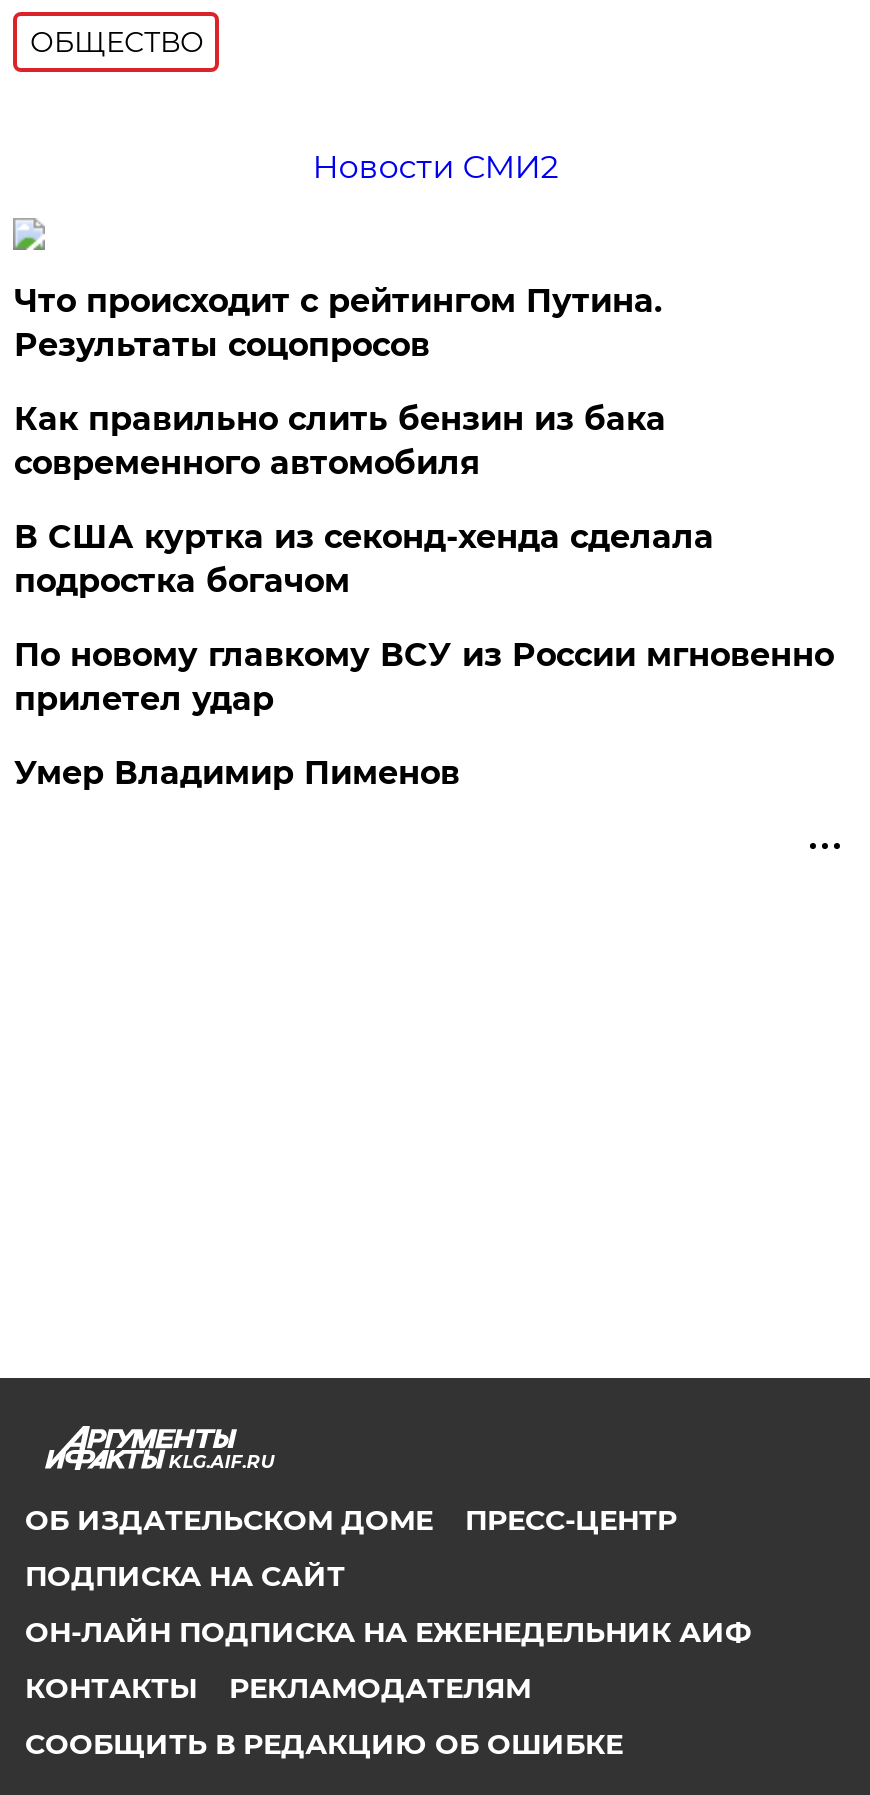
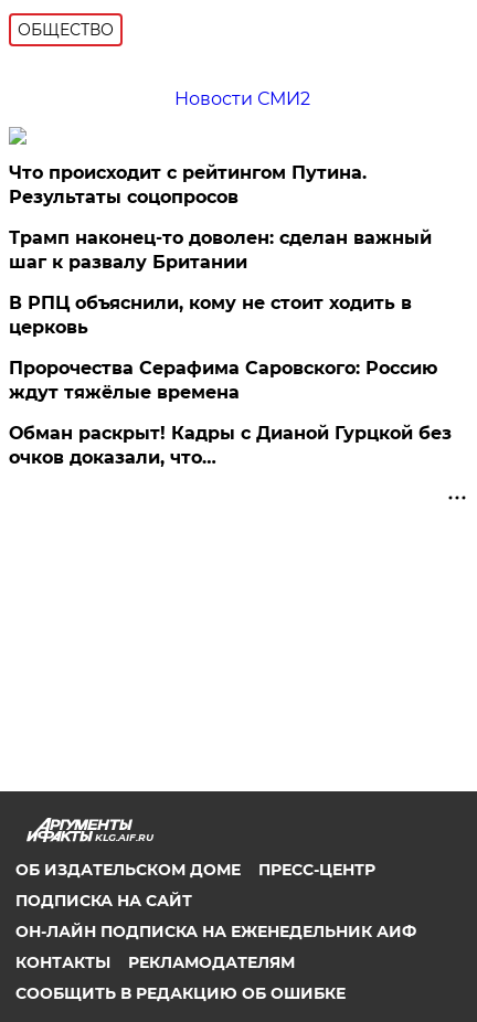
- Как правильно слить бензин из бака
- современного автомобиля
+ Трамп наконец-то доволен: сделан важный
+ шаг к развалу Британии

- В США куртка из секонд-хенда сделала
- подростка богачом
+ В РПЦ объяснили, кому не стоит ходить в
+ церковь

- По новому главкому ВСУ из России мгновенно
- прилетел удар
+ Пророчества Серафима Саровского: Россию
+ ждут тяжёлые времена

- Умер Владимир Пименов
+ Обман раскрыт! Кадры с Дианой Гурцкой без
+ очков доказали, что…
